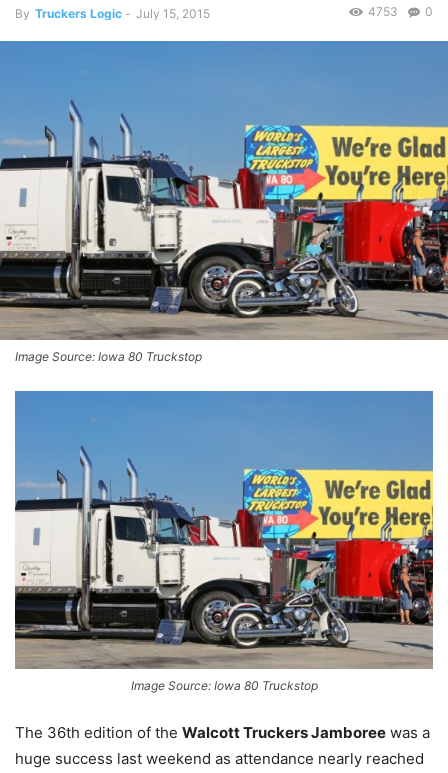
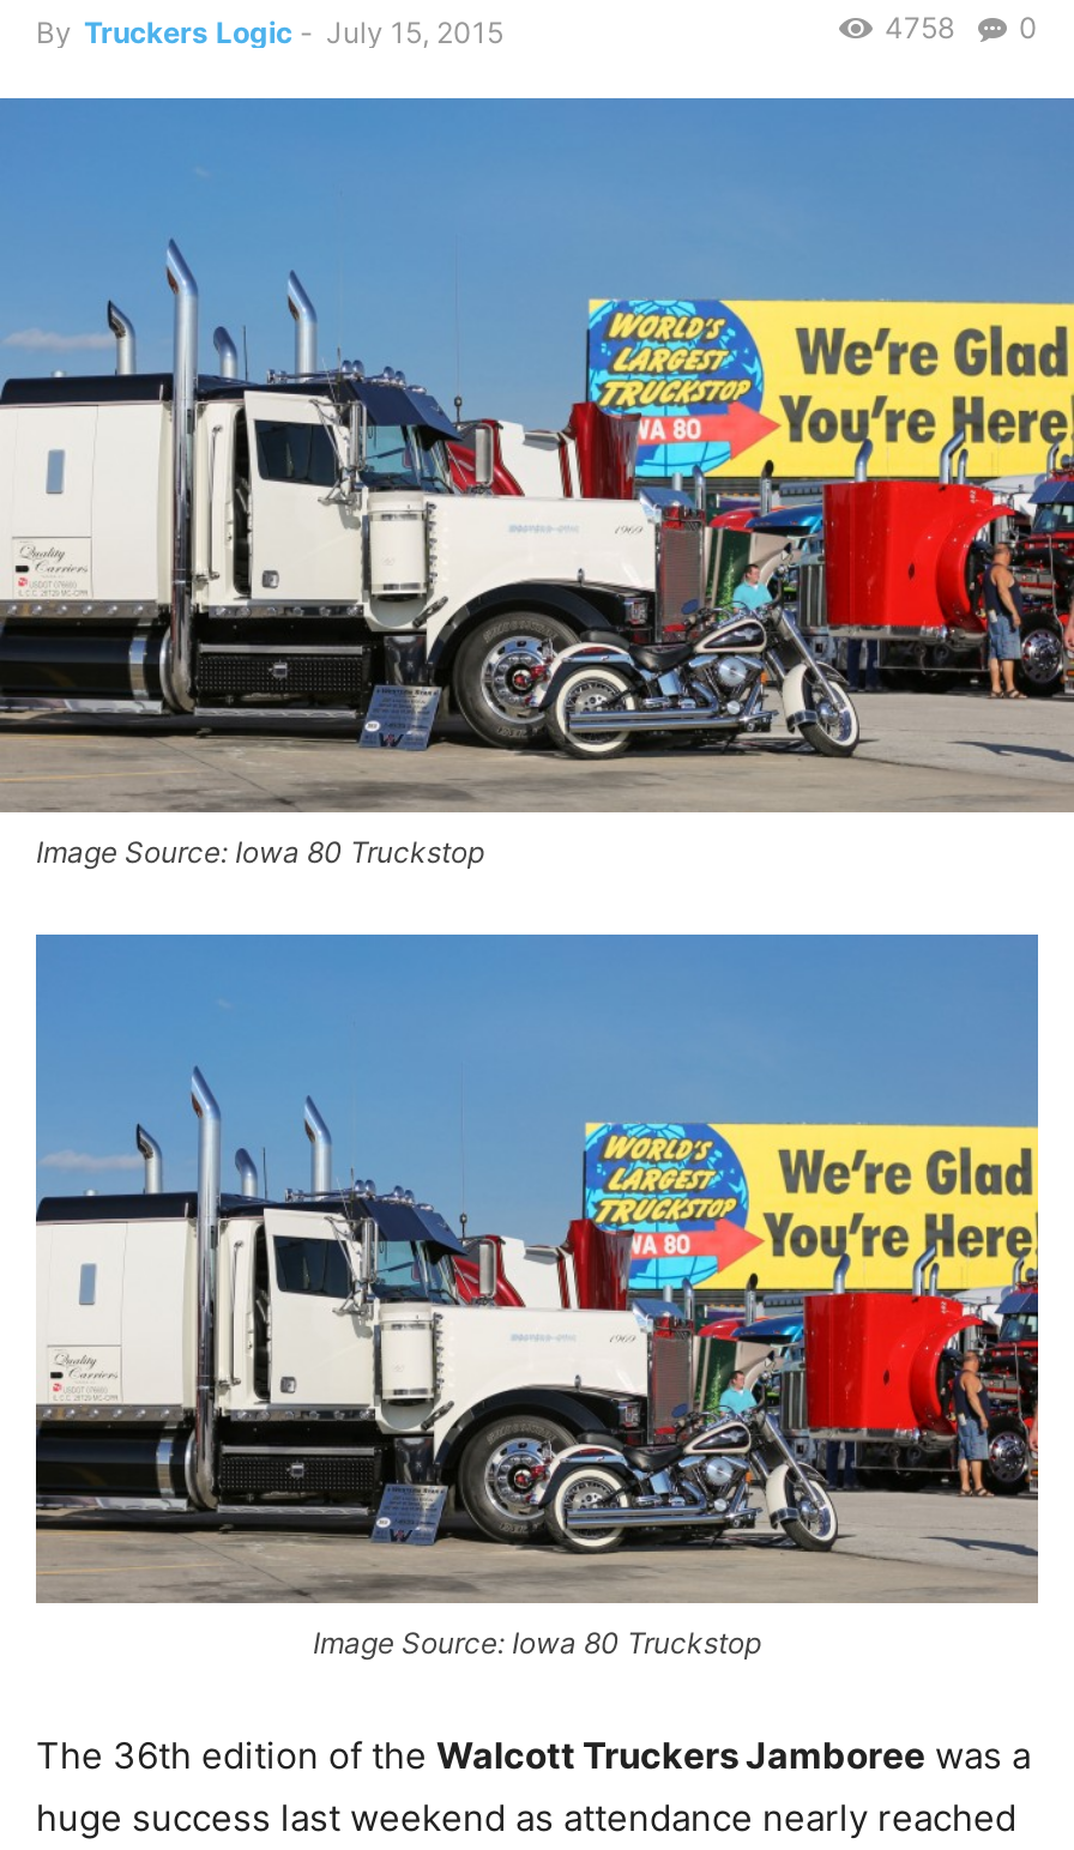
- 4753 0
+ 4758 0
